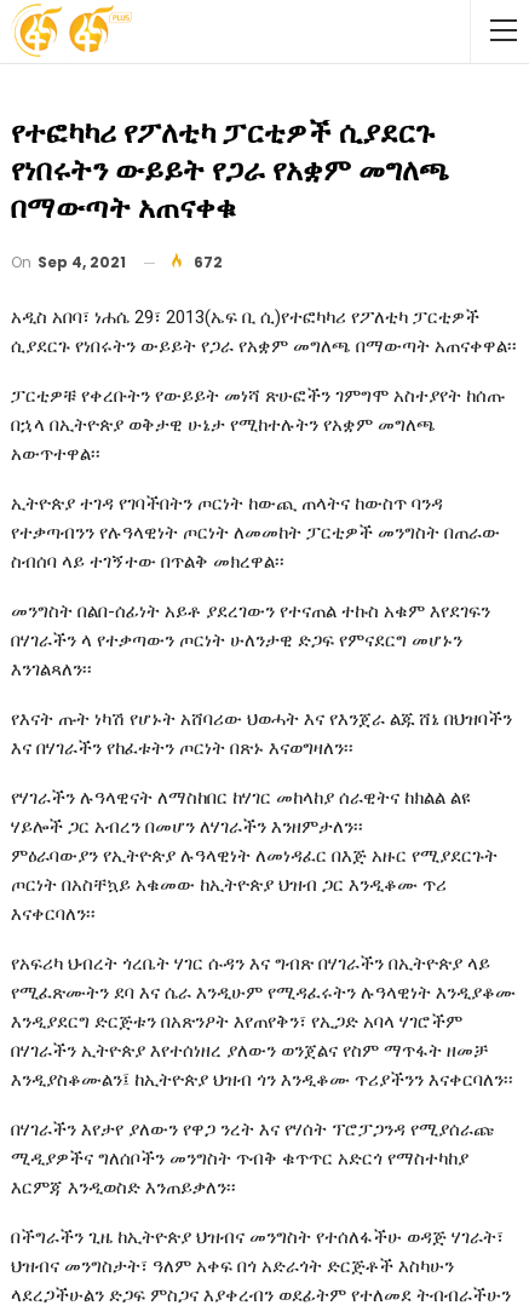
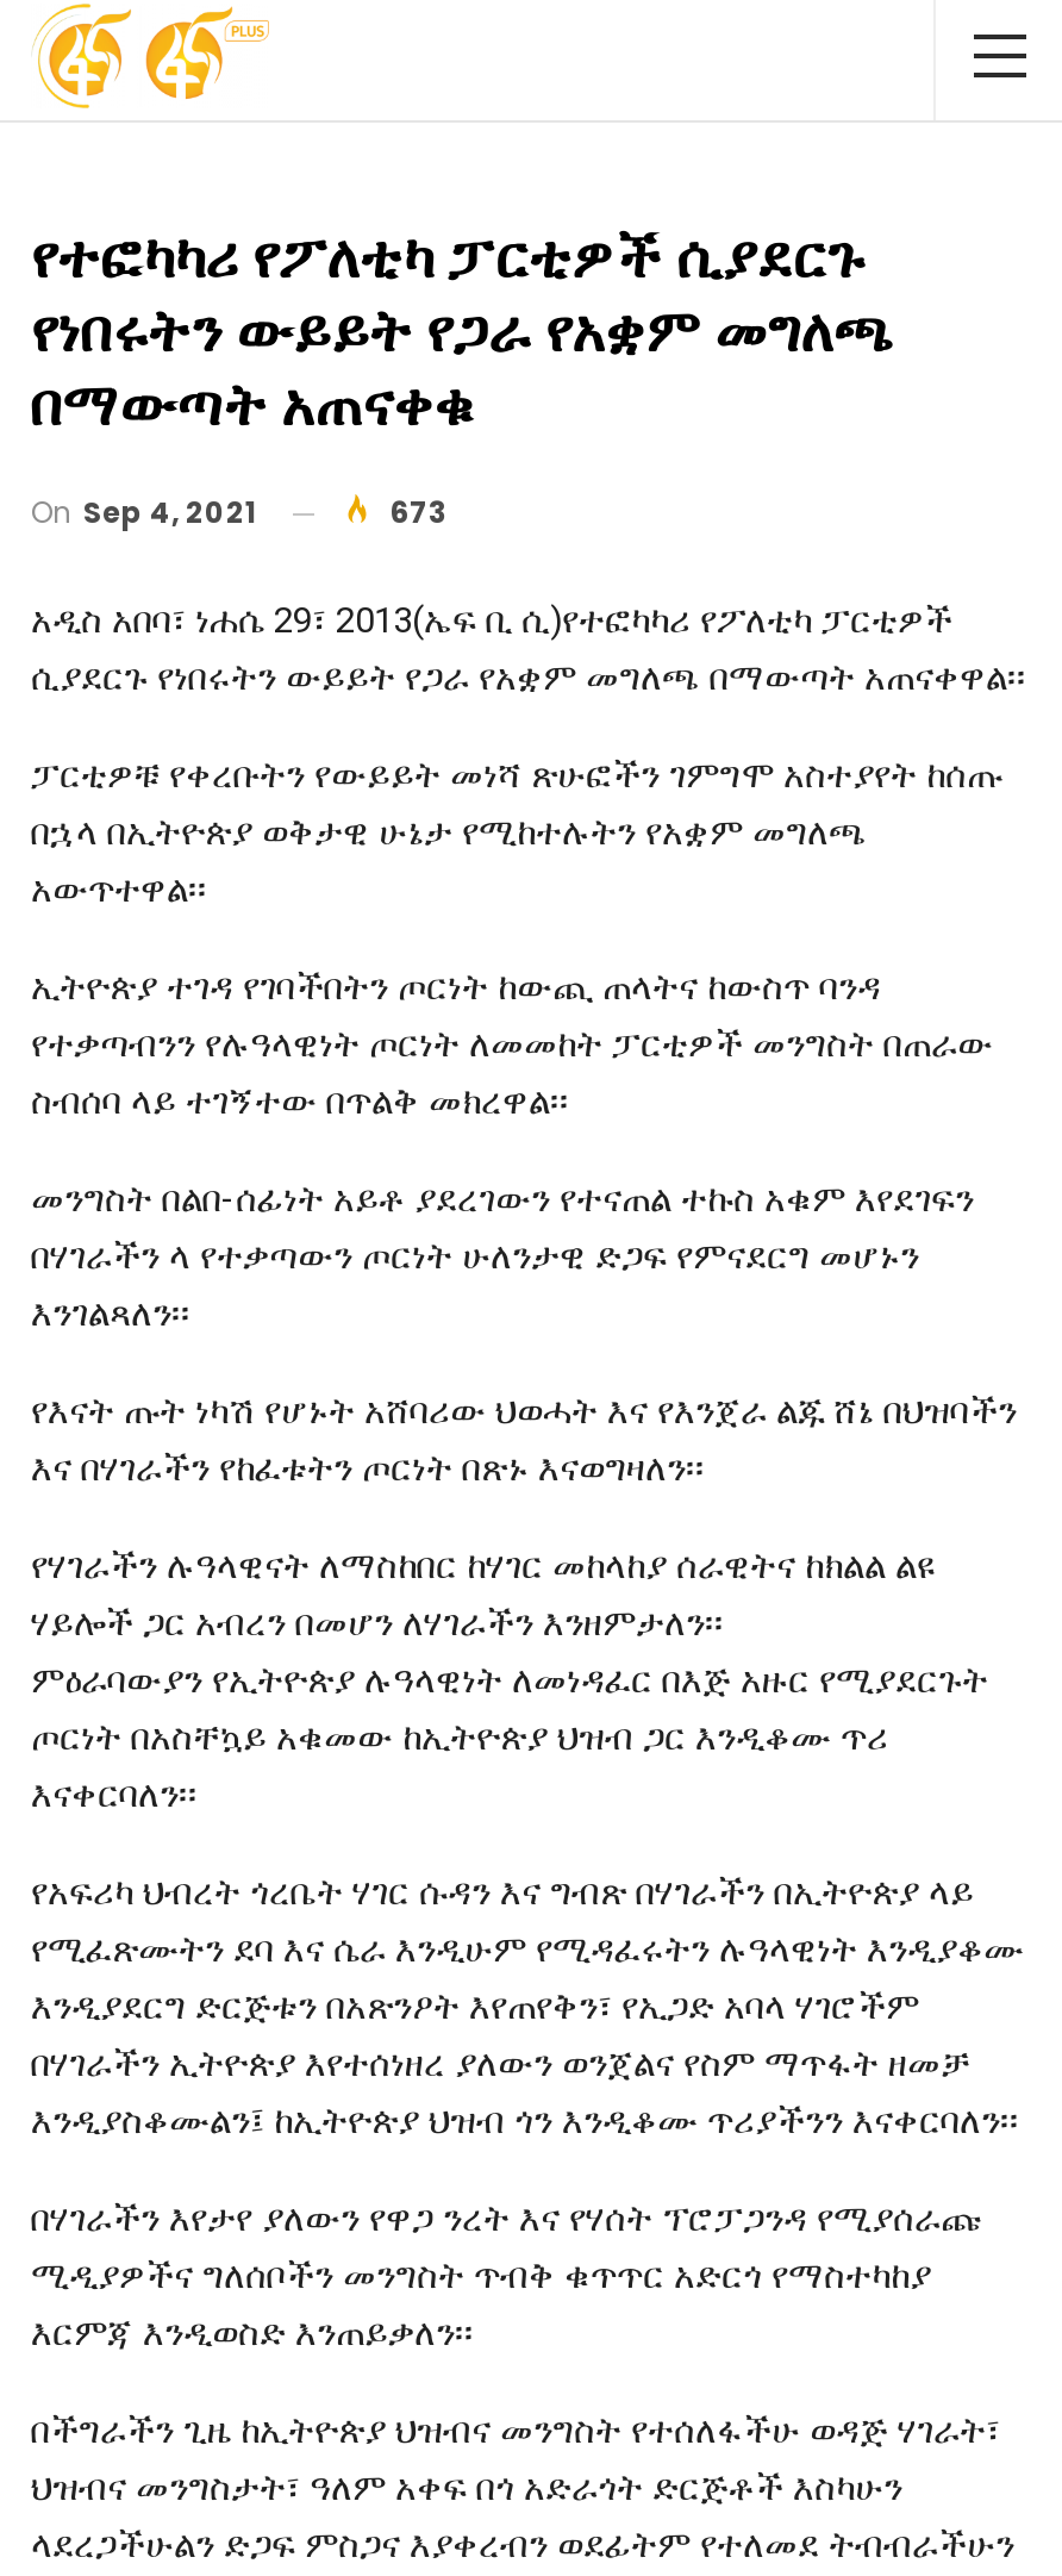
- 672
+ 673
